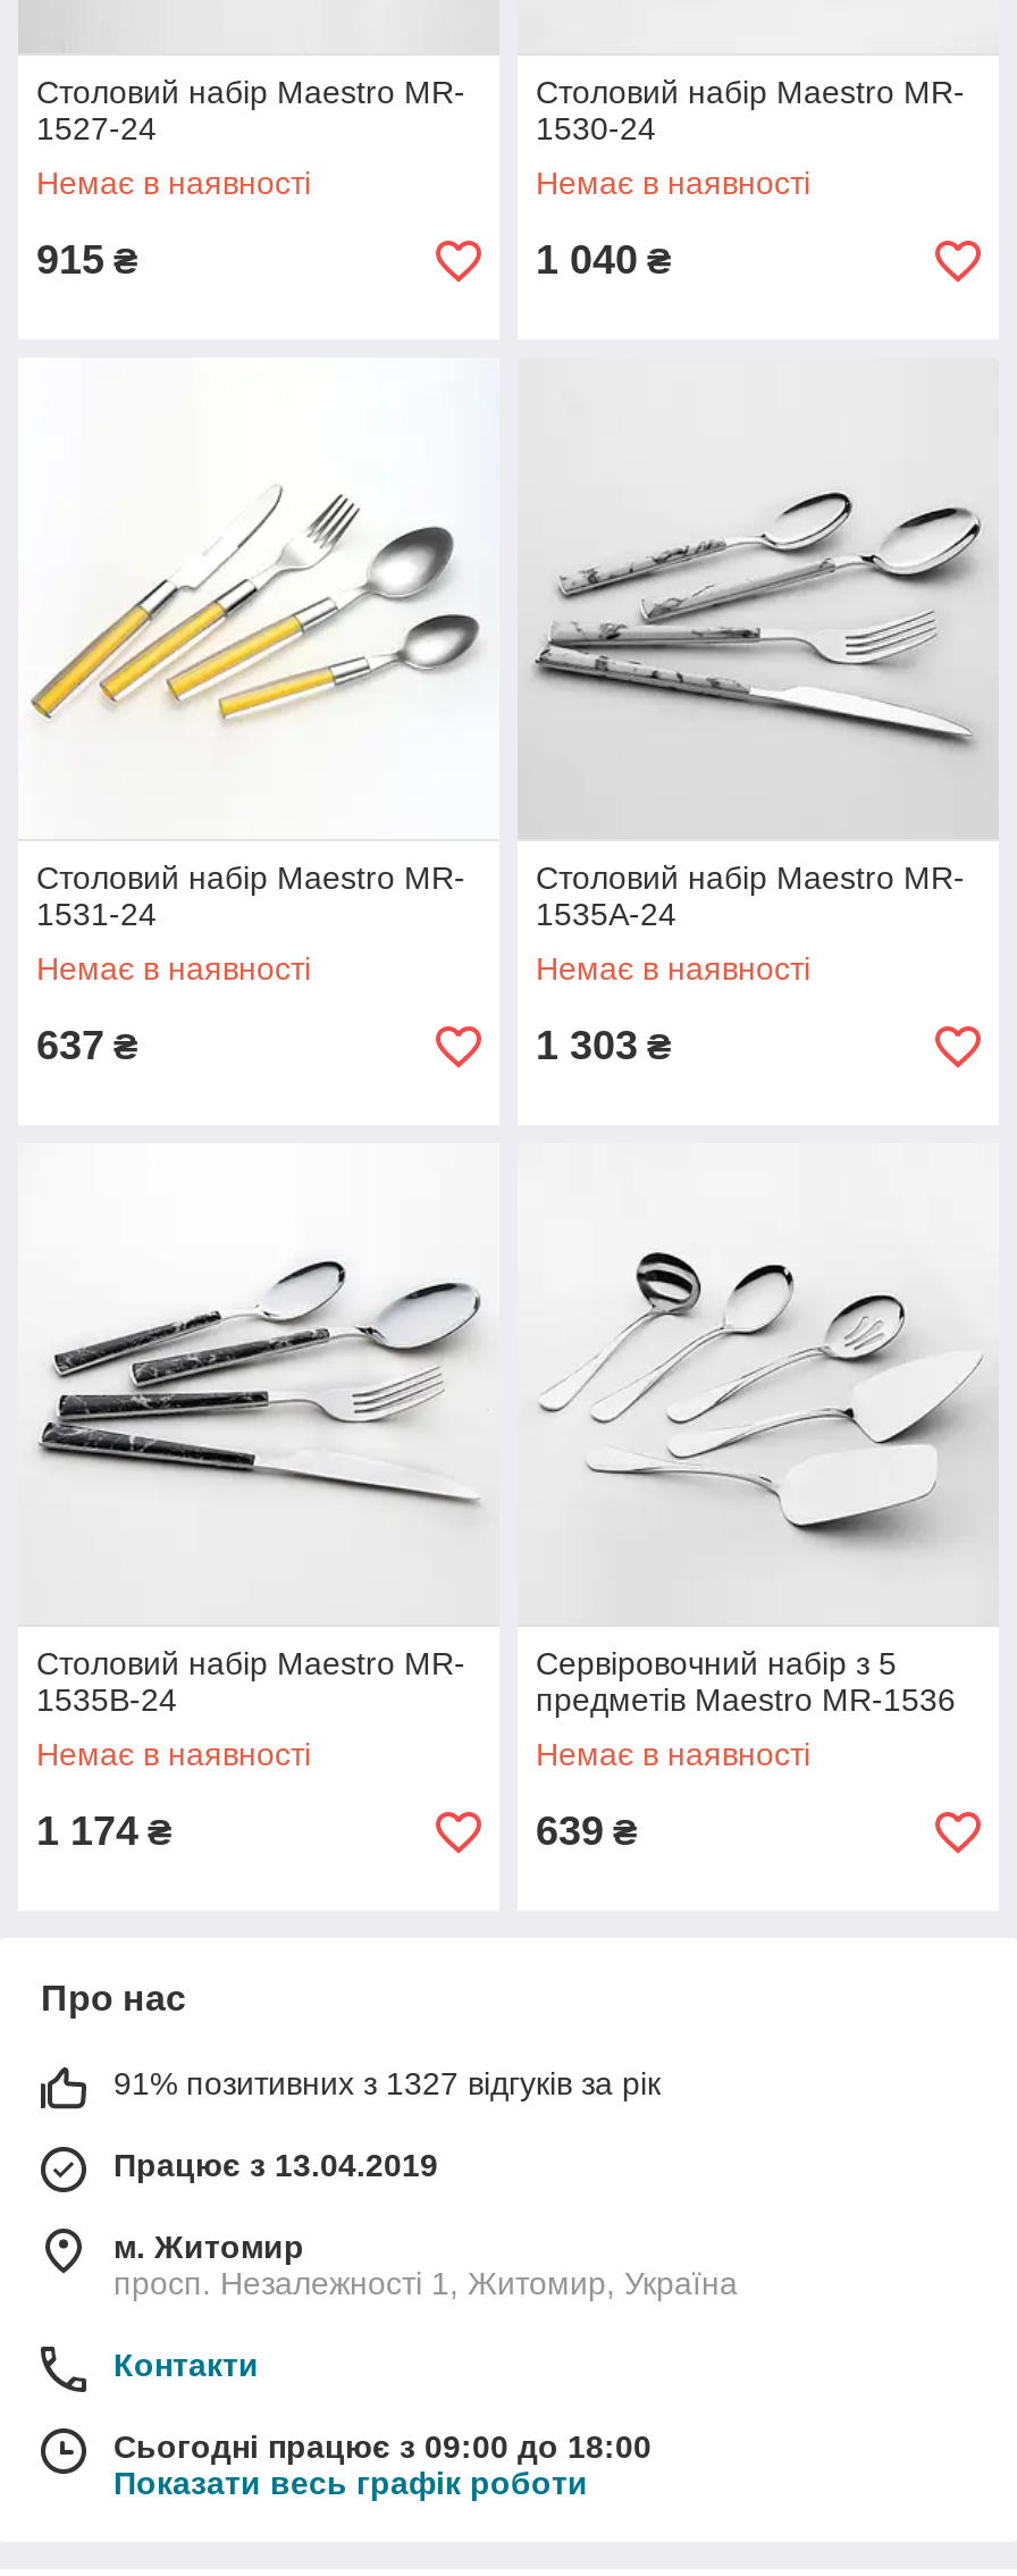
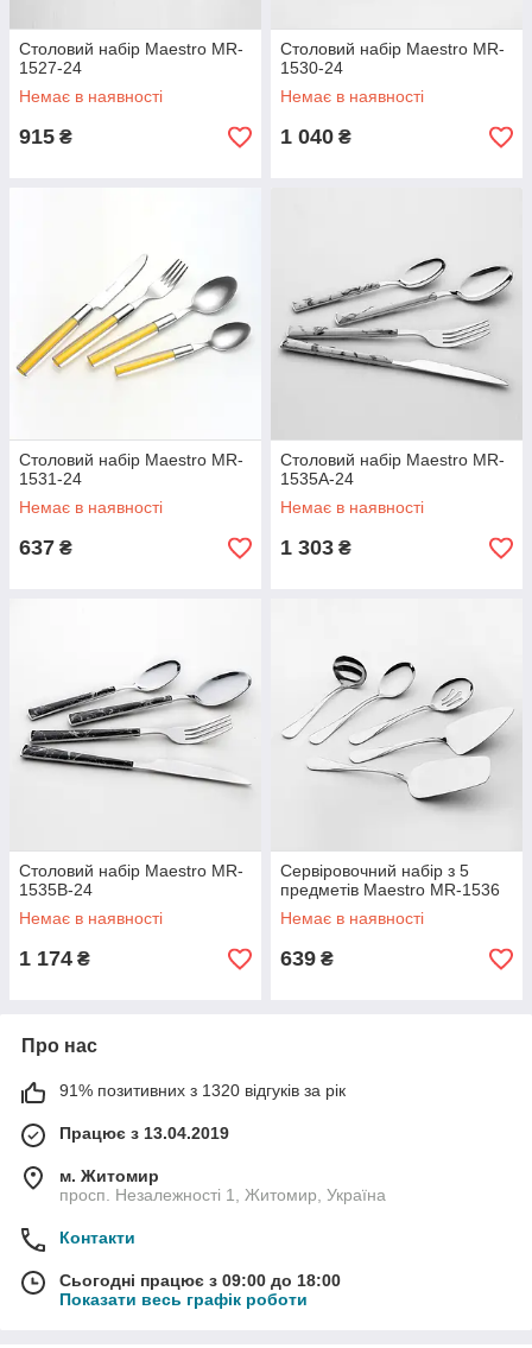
- 91% позитивних з 1327 відгуків за рік
+ 91% позитивних з 1320 відгуків за рік
